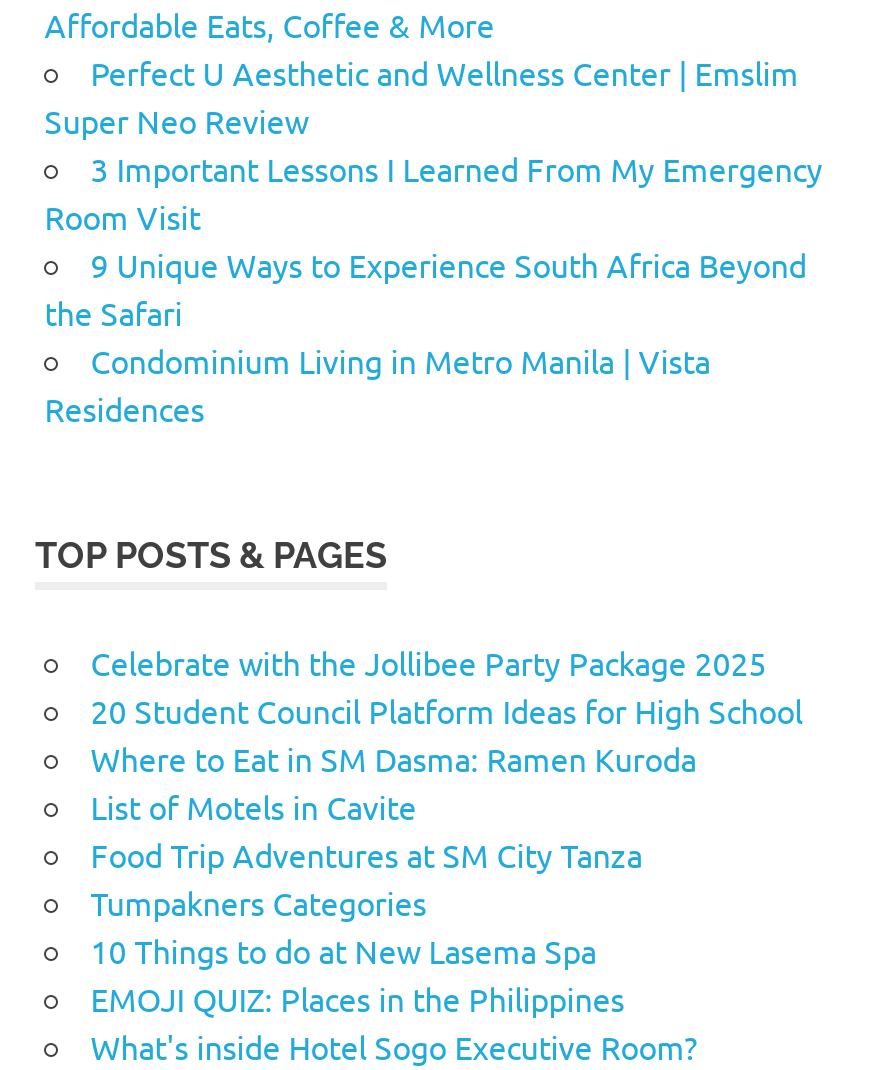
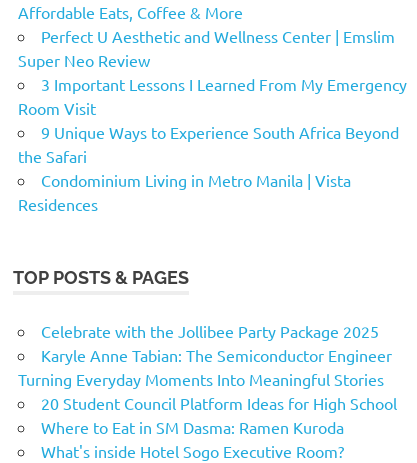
+ Karyle Anne Tabian: The Semiconductor Engineer
+ Turning Everyday Moments Into Meaningful Stories

moved down: 20 Student Council Platform Ideas for High School | Where to Eat in SM Dasma: Ramen Kuroda

- List of Motels in Cavite
- Food Trip Adventures at SM City Tanza
- Tumpakners Categories
- 10 Things to do at New Lasema Spa
- EMOJI QUIZ: Places in the Philippines
